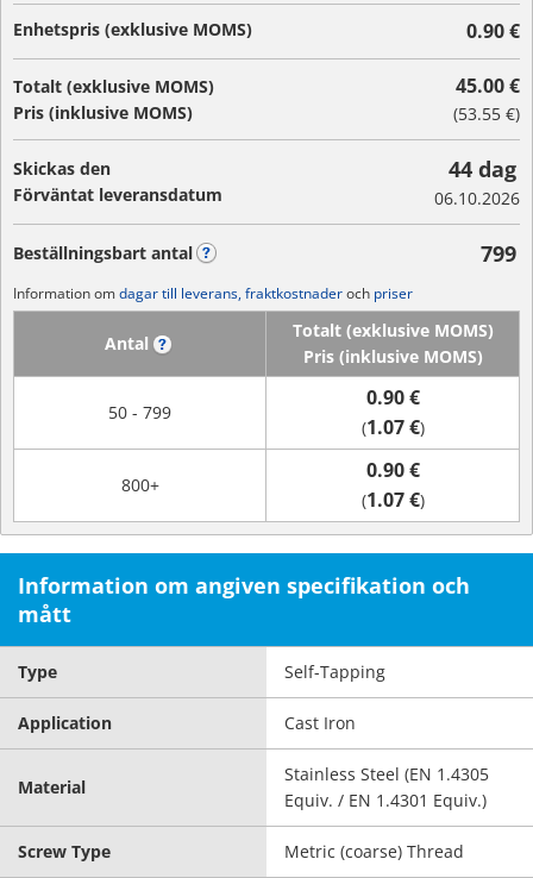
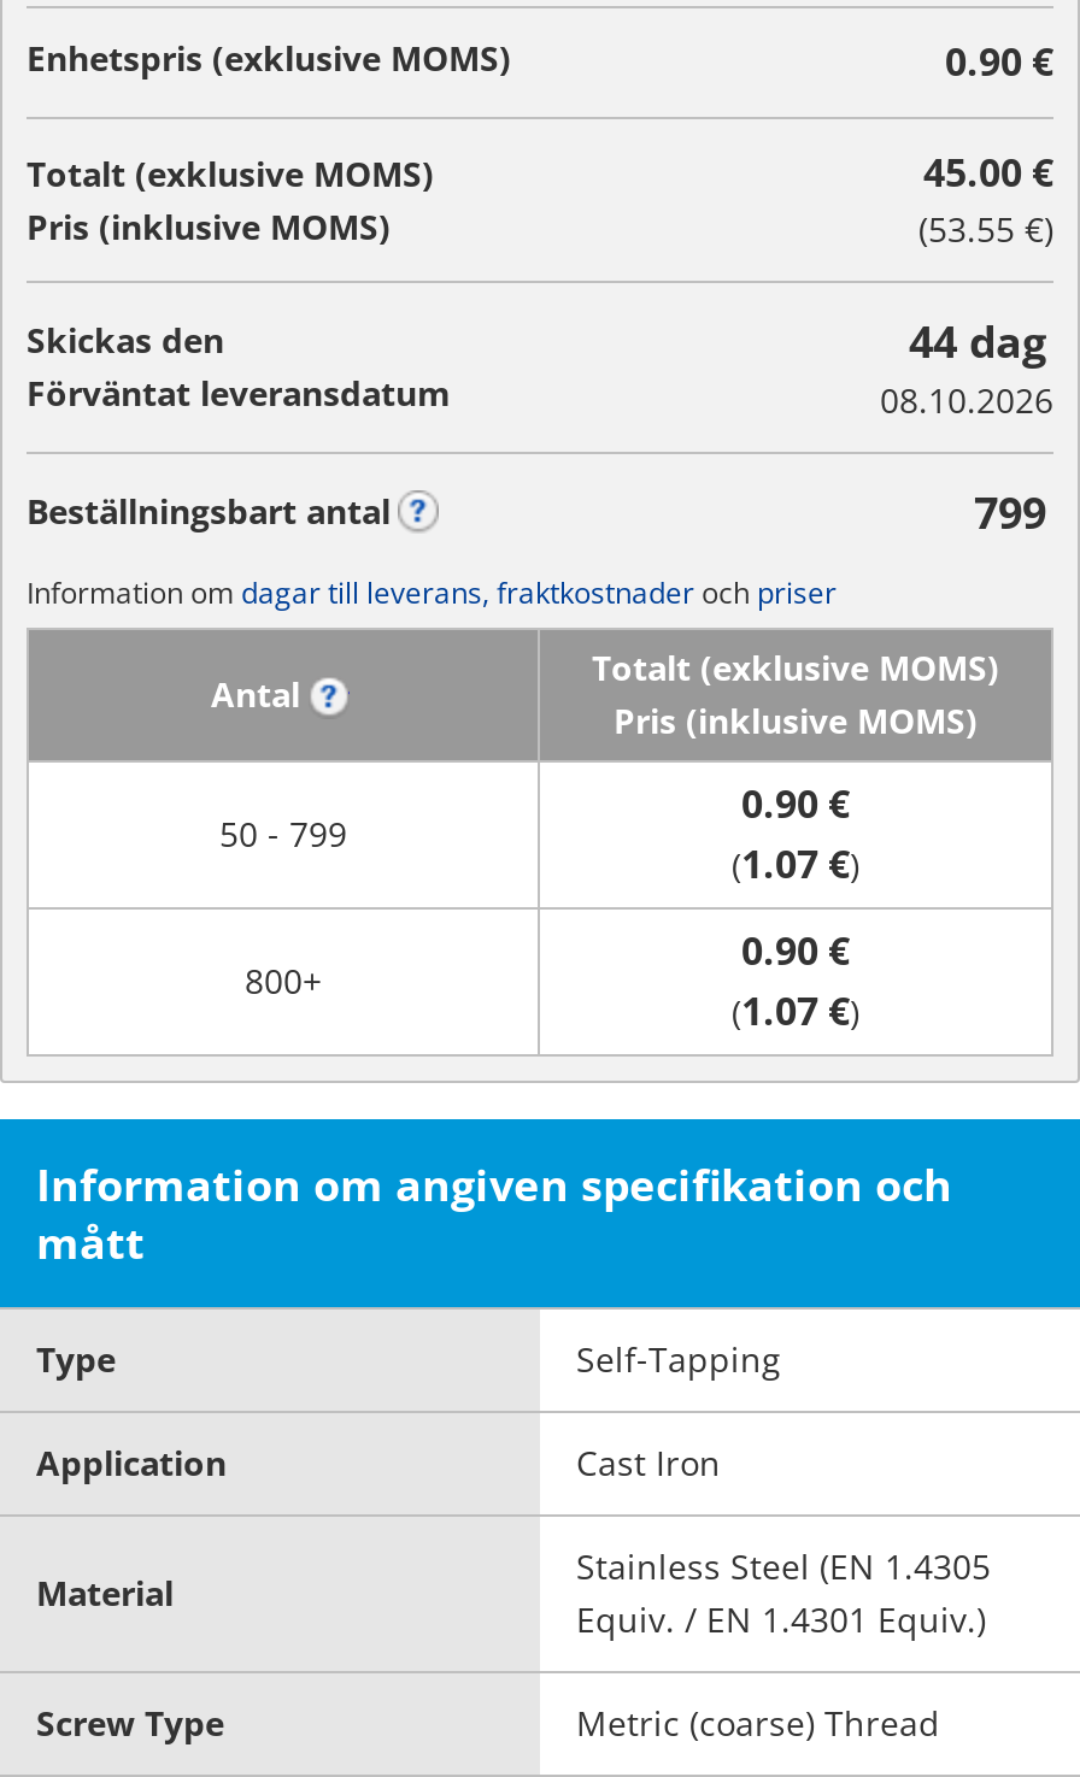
- 06.10.2026
+ 08.10.2026
